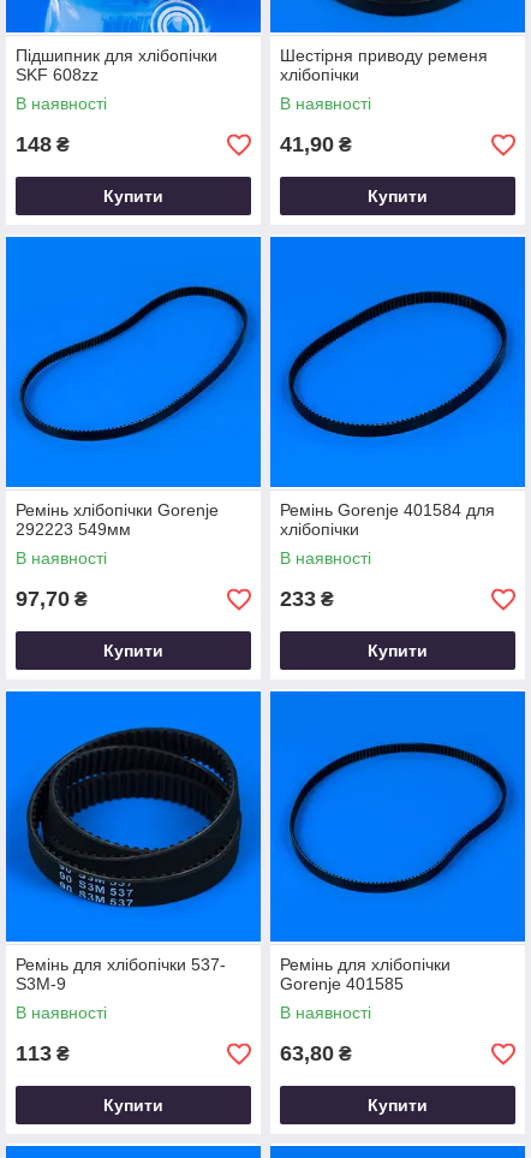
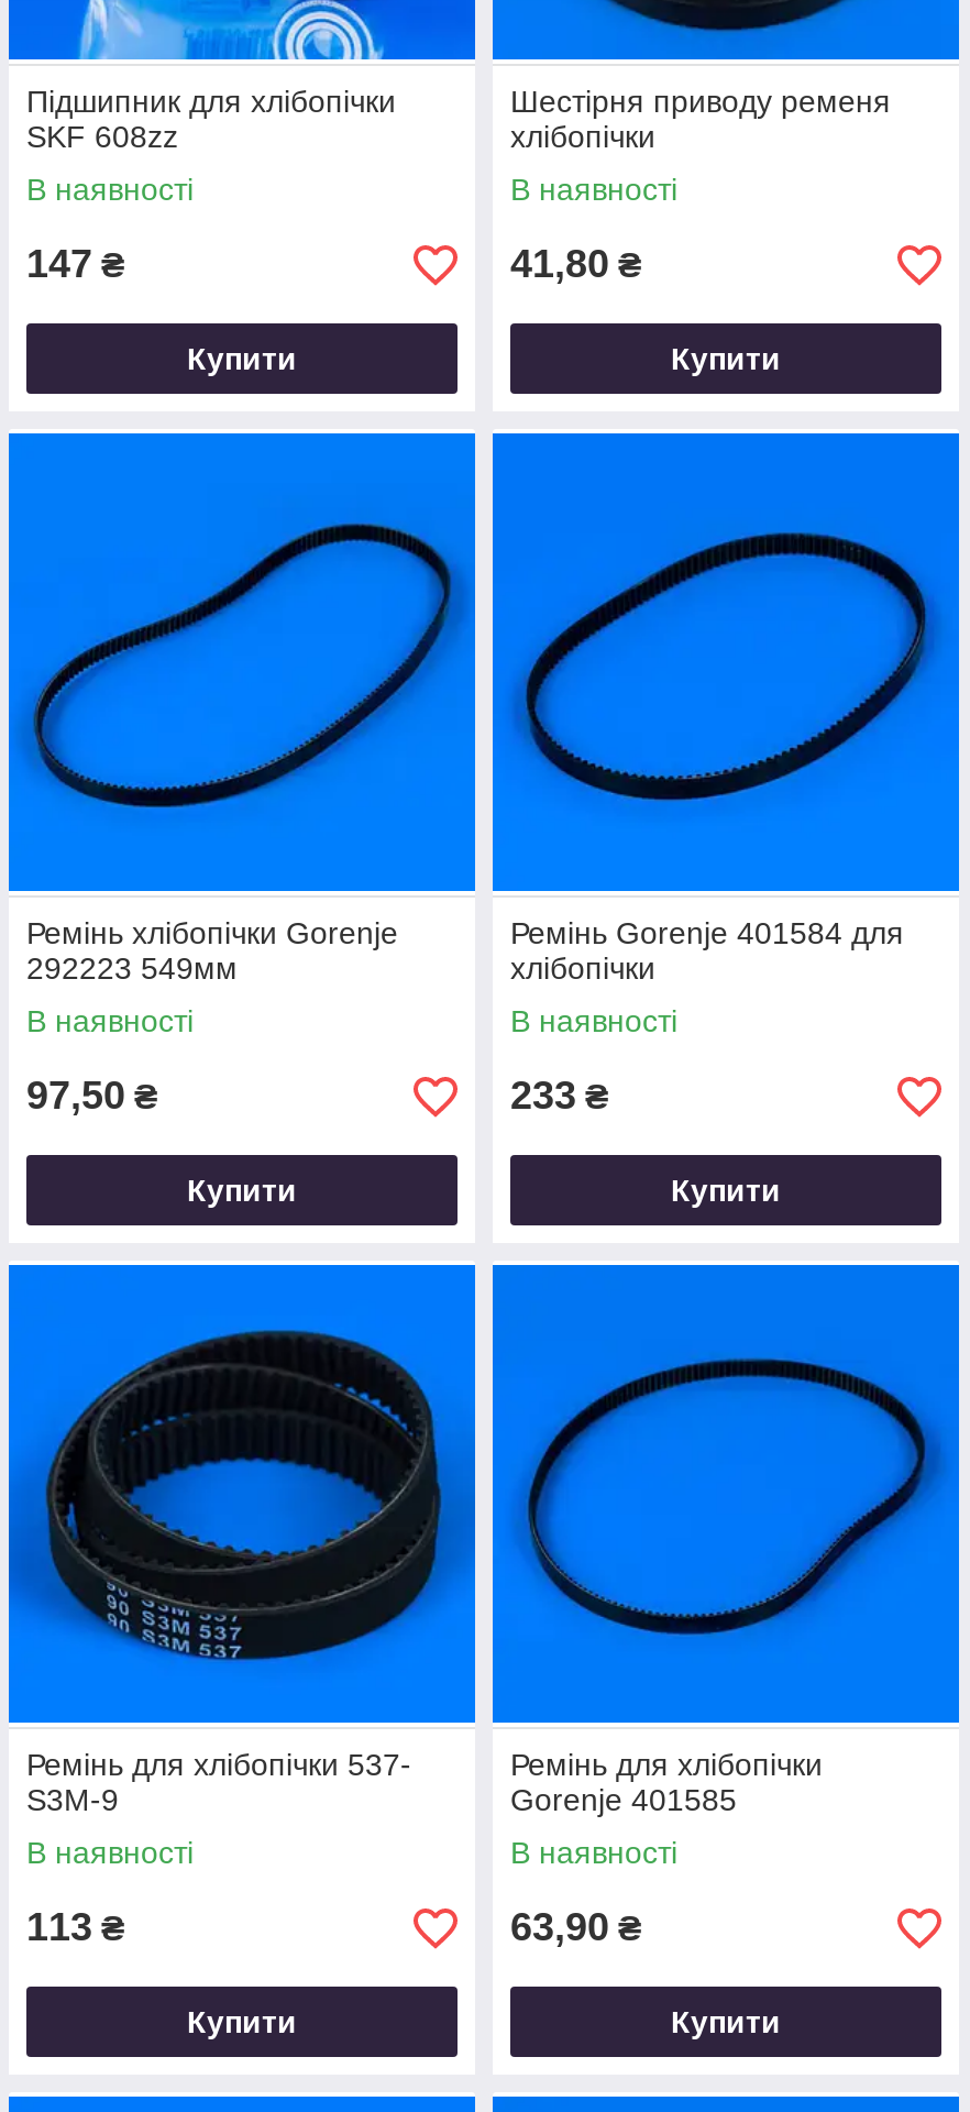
- 148 ₴
+ 147 ₴

- 41,90 ₴
+ 41,80 ₴

- 97,70 ₴
+ 97,50 ₴

- 63,80 ₴
+ 63,90 ₴
